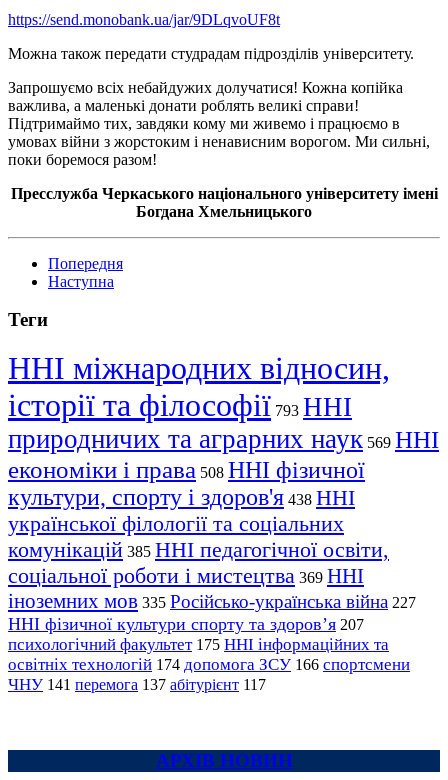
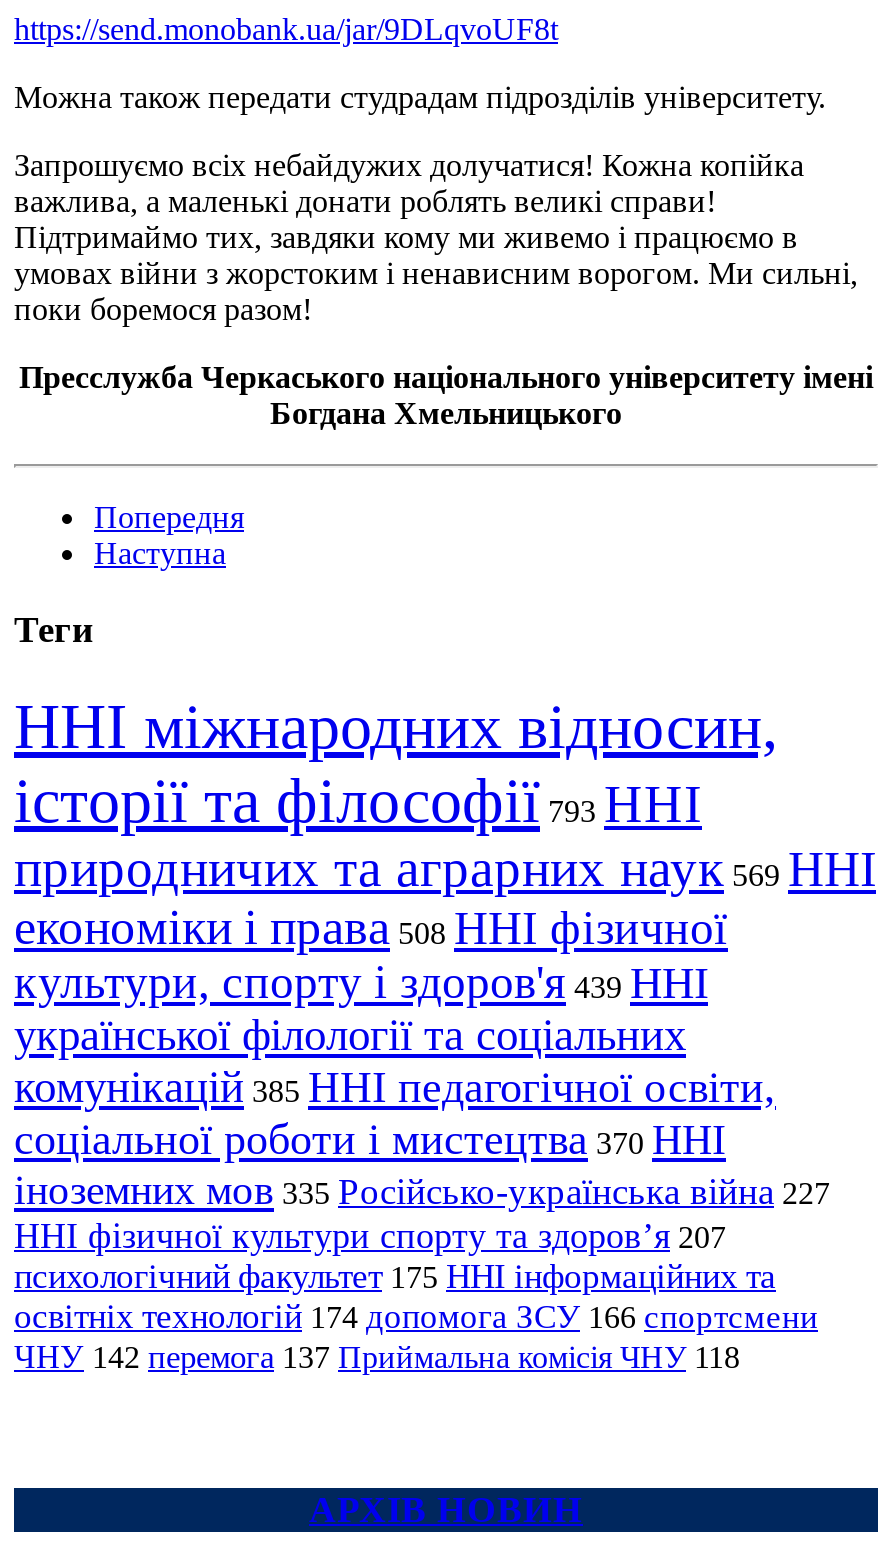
- культури, спорту і здоров'я 438 ННІ
+ культури, спорту і здоров'я 439 ННІ

- соціальної роботи і мистецтва 369 ННІ
+ соціальної роботи і мистецтва 370 ННІ

- ЧНУ 141 перемога 137 абітурієнт 117
+ ЧНУ 142 перемога 137 Приймальна комісія ЧНУ 118
